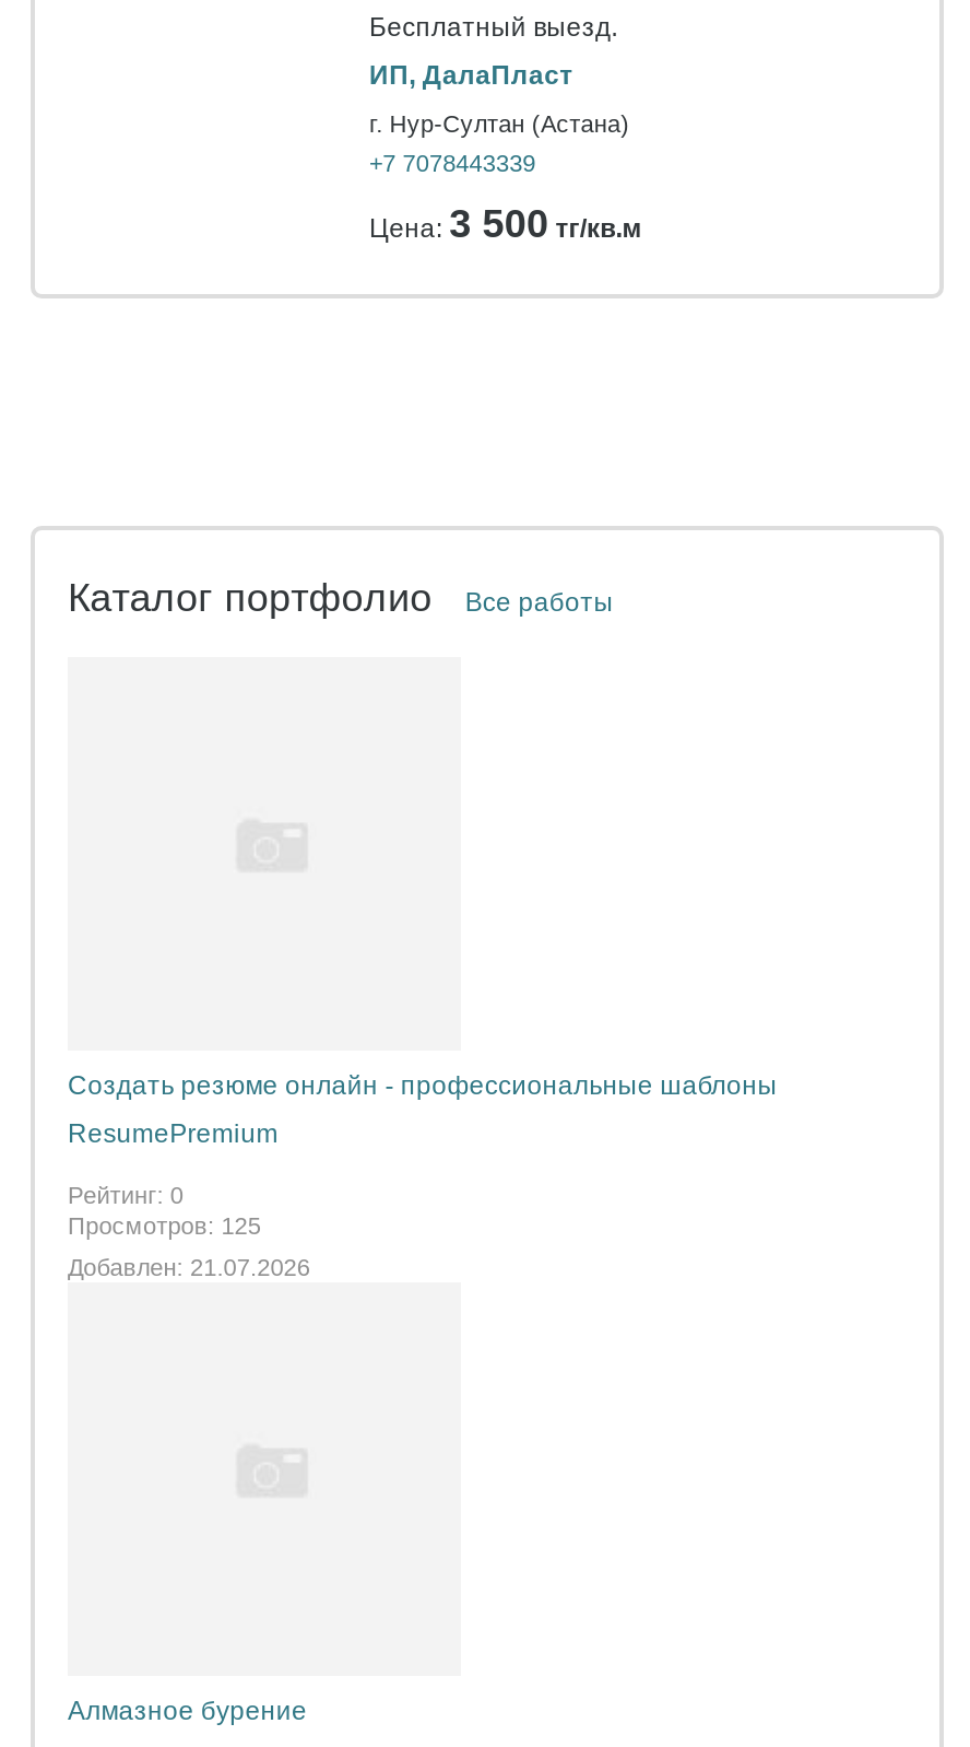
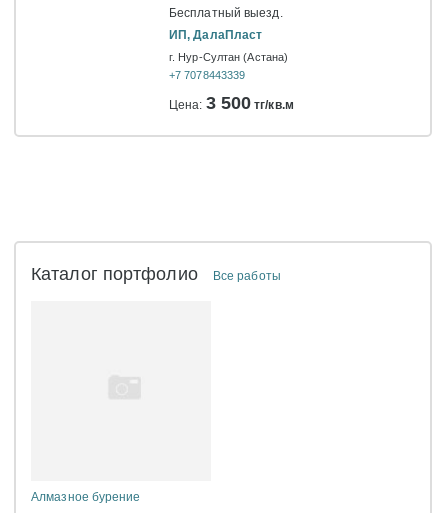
- Создать резюме онлайн - профессиональные шаблоны
- ResumePremium
- Рейтинг: 0
- Просмотров: 125
- Добавлен: 21.07.2026
